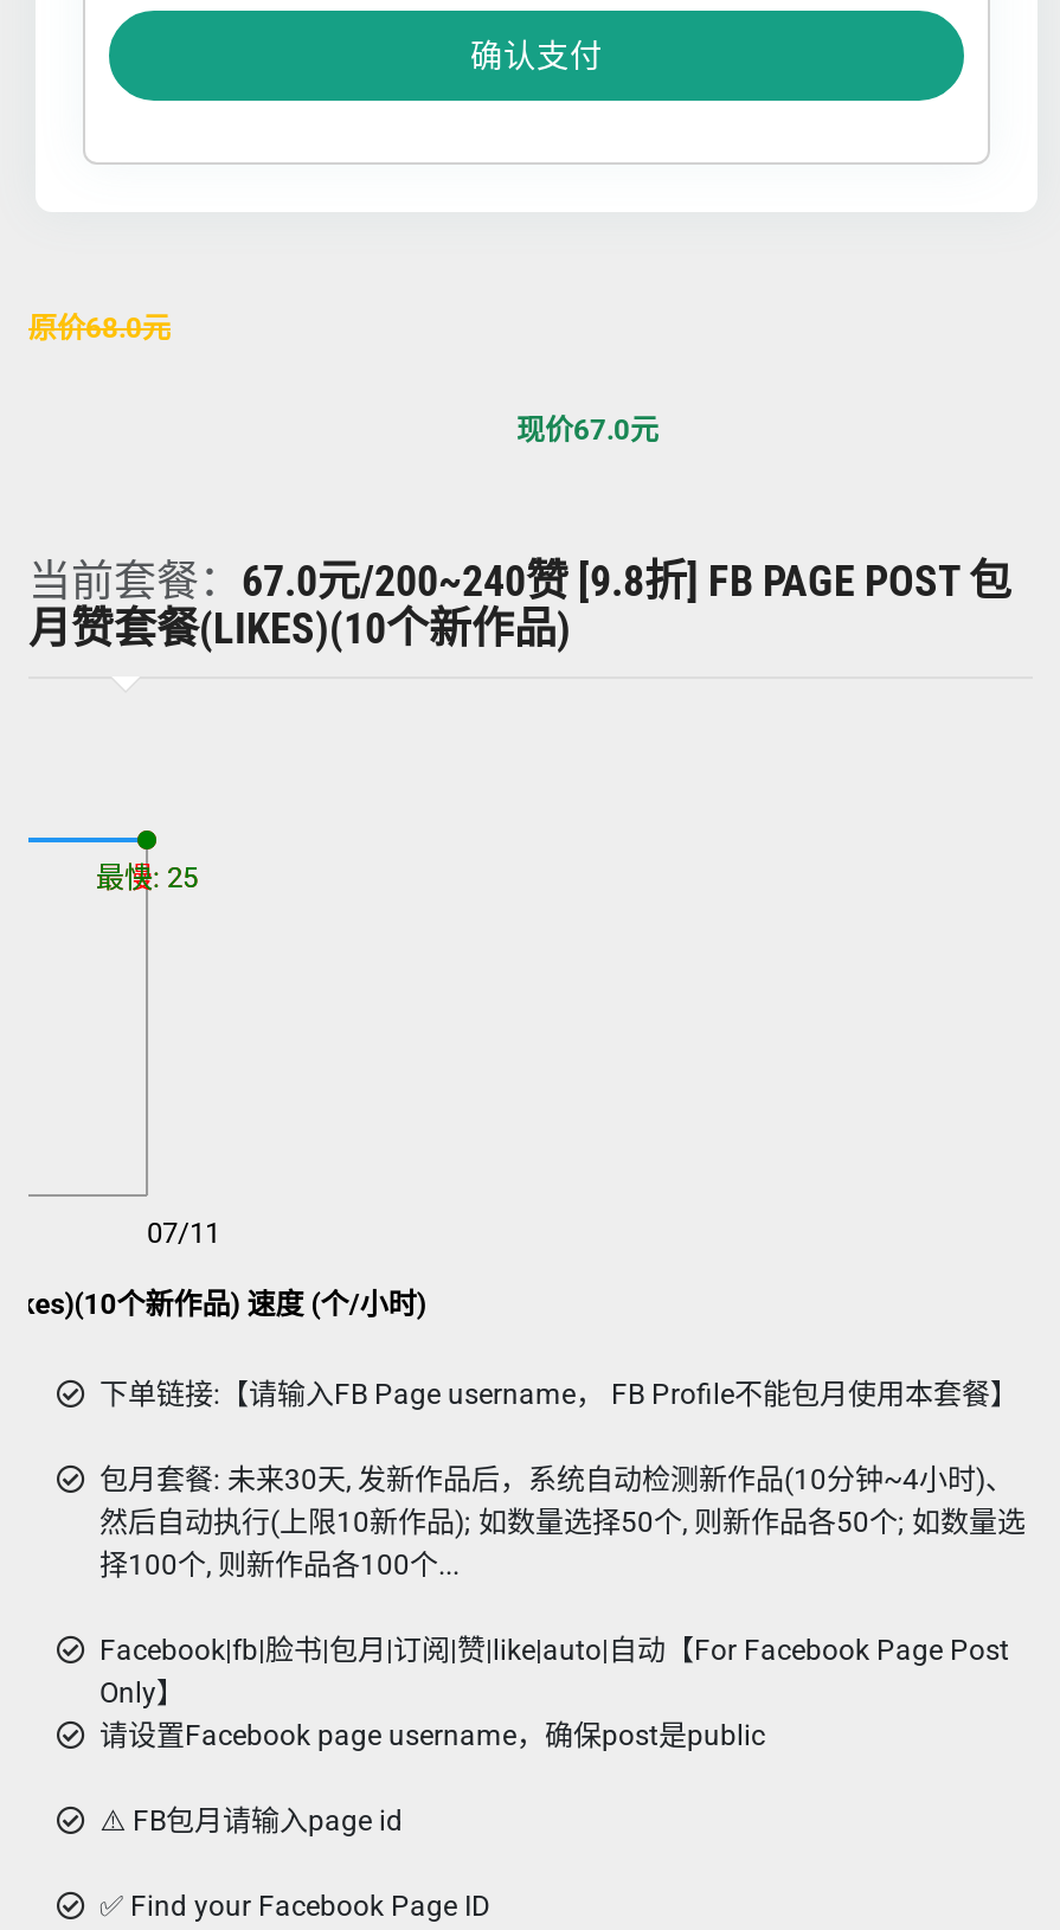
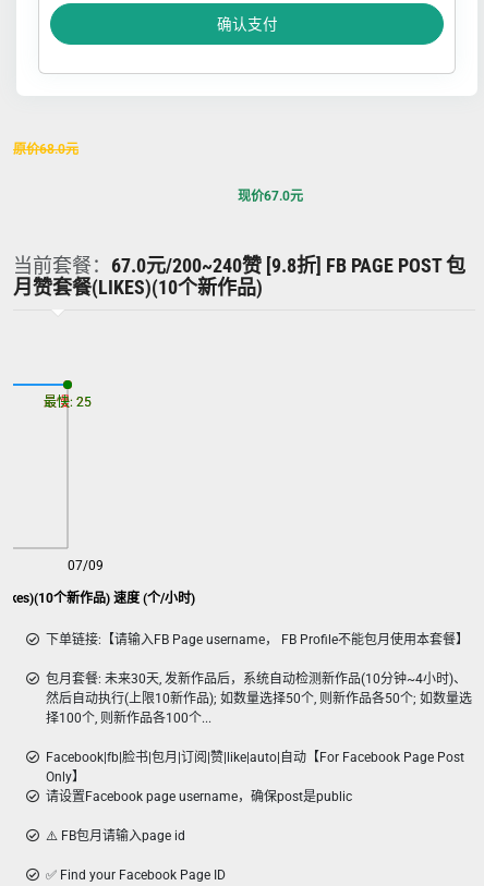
- 07/11
+ 07/09
